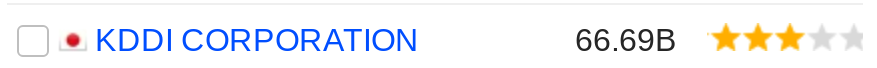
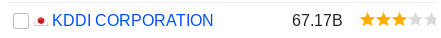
- 66.69B
+ 67.17B
